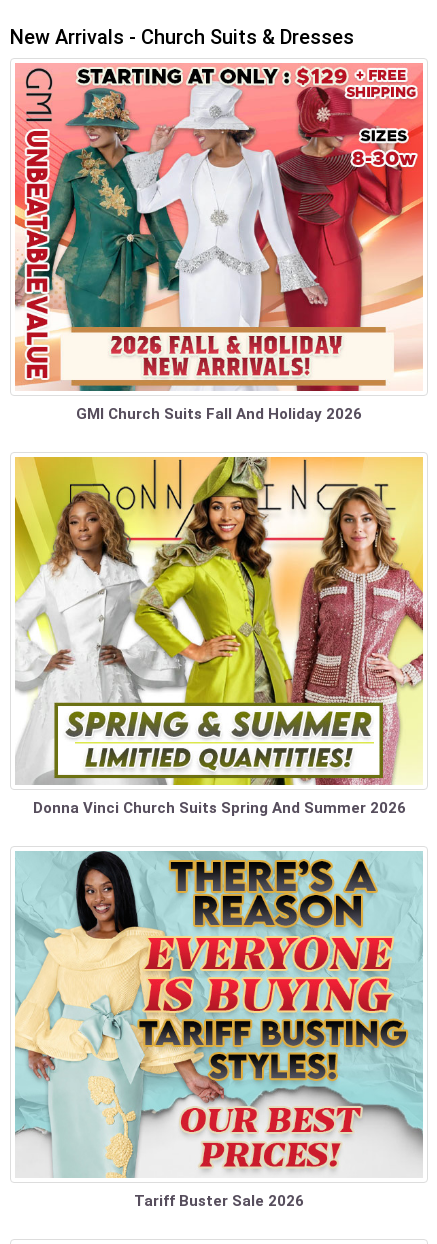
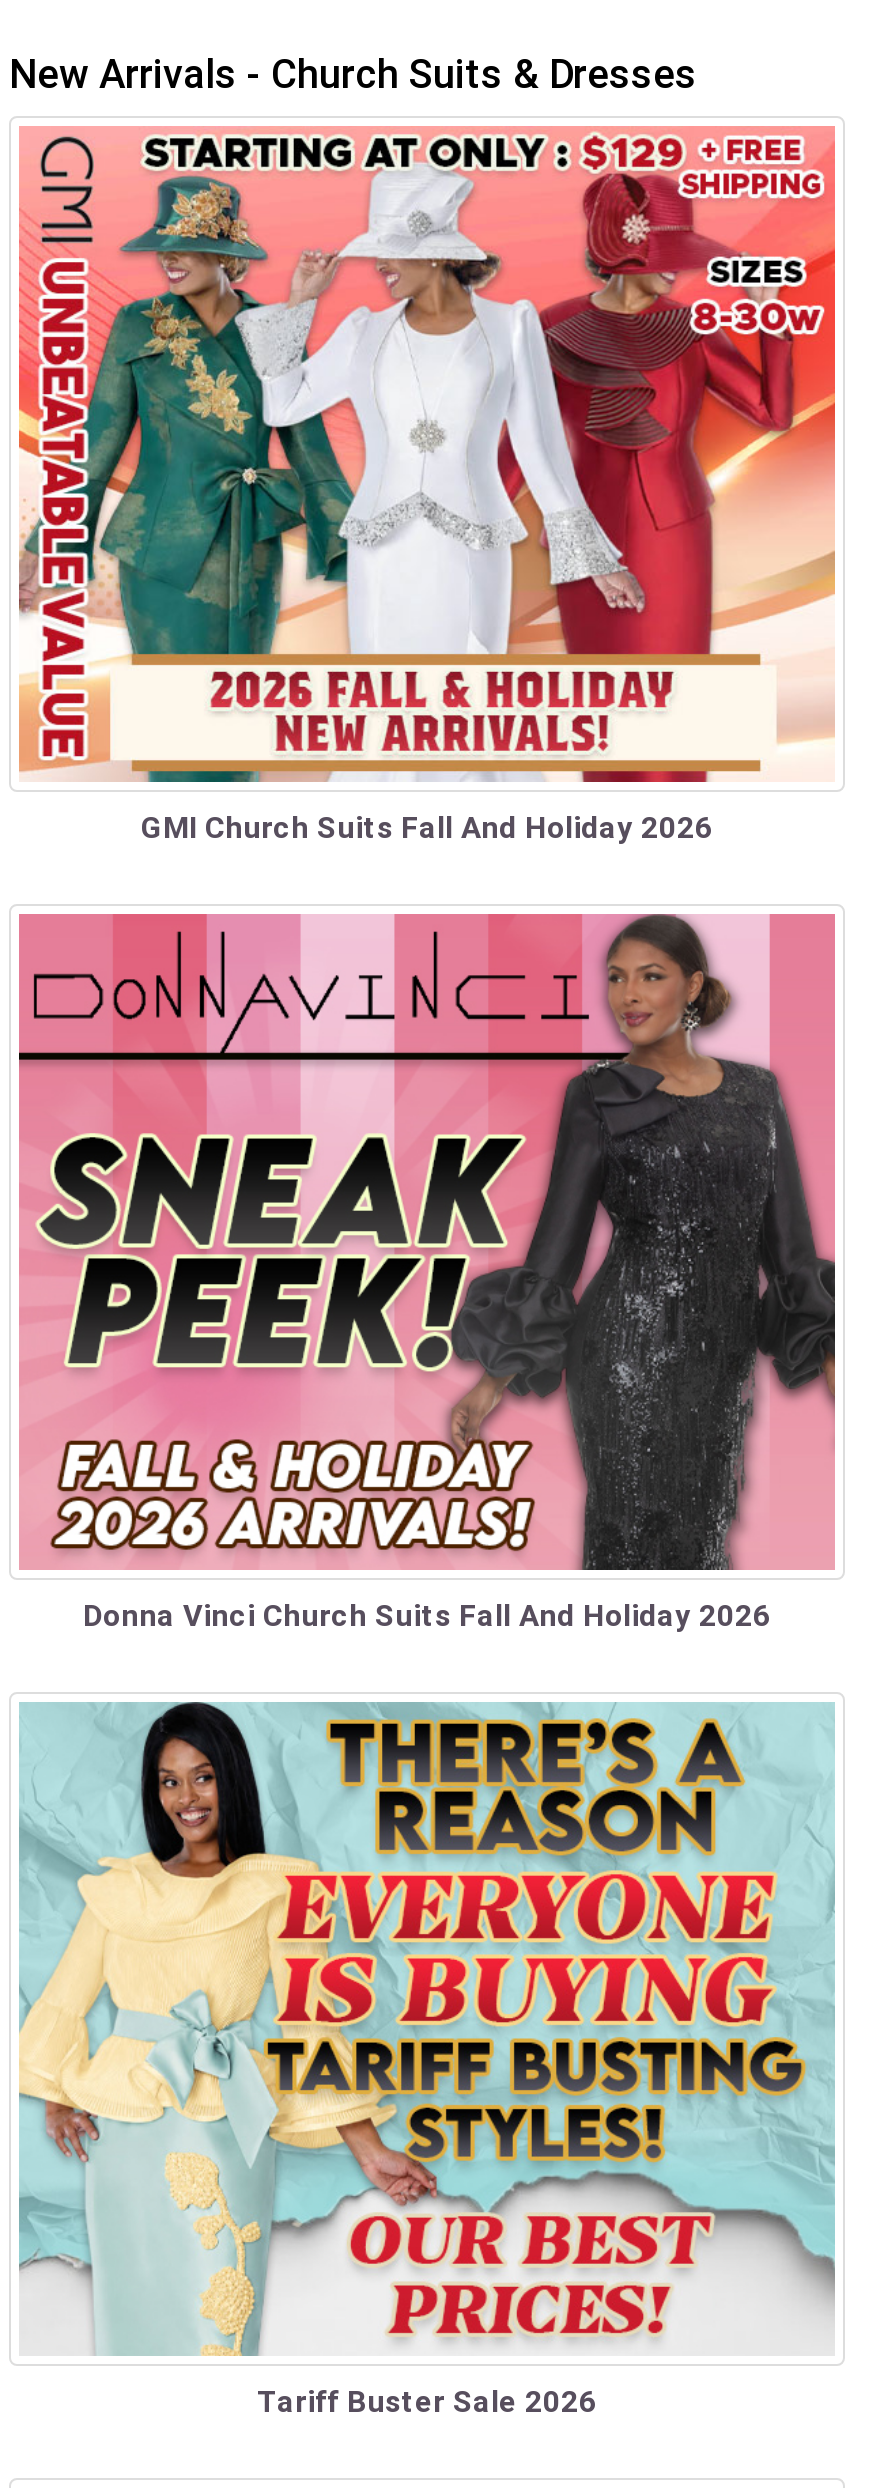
- [image]
- Donna Vinci Church Suits Spring And Summer 2026
+ [image]
+ Donna Vinci Church Suits Fall And Holiday 2026
